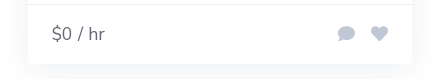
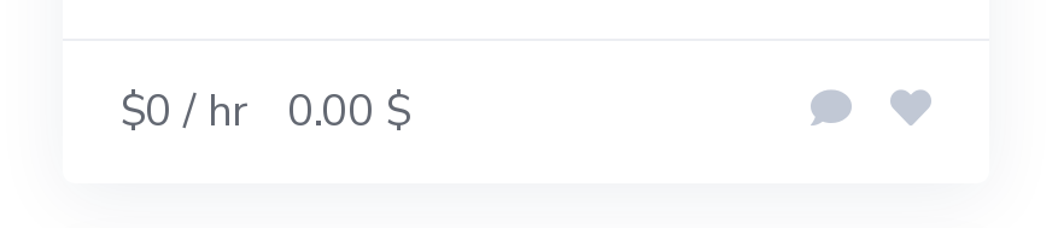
+ 0.00 $
